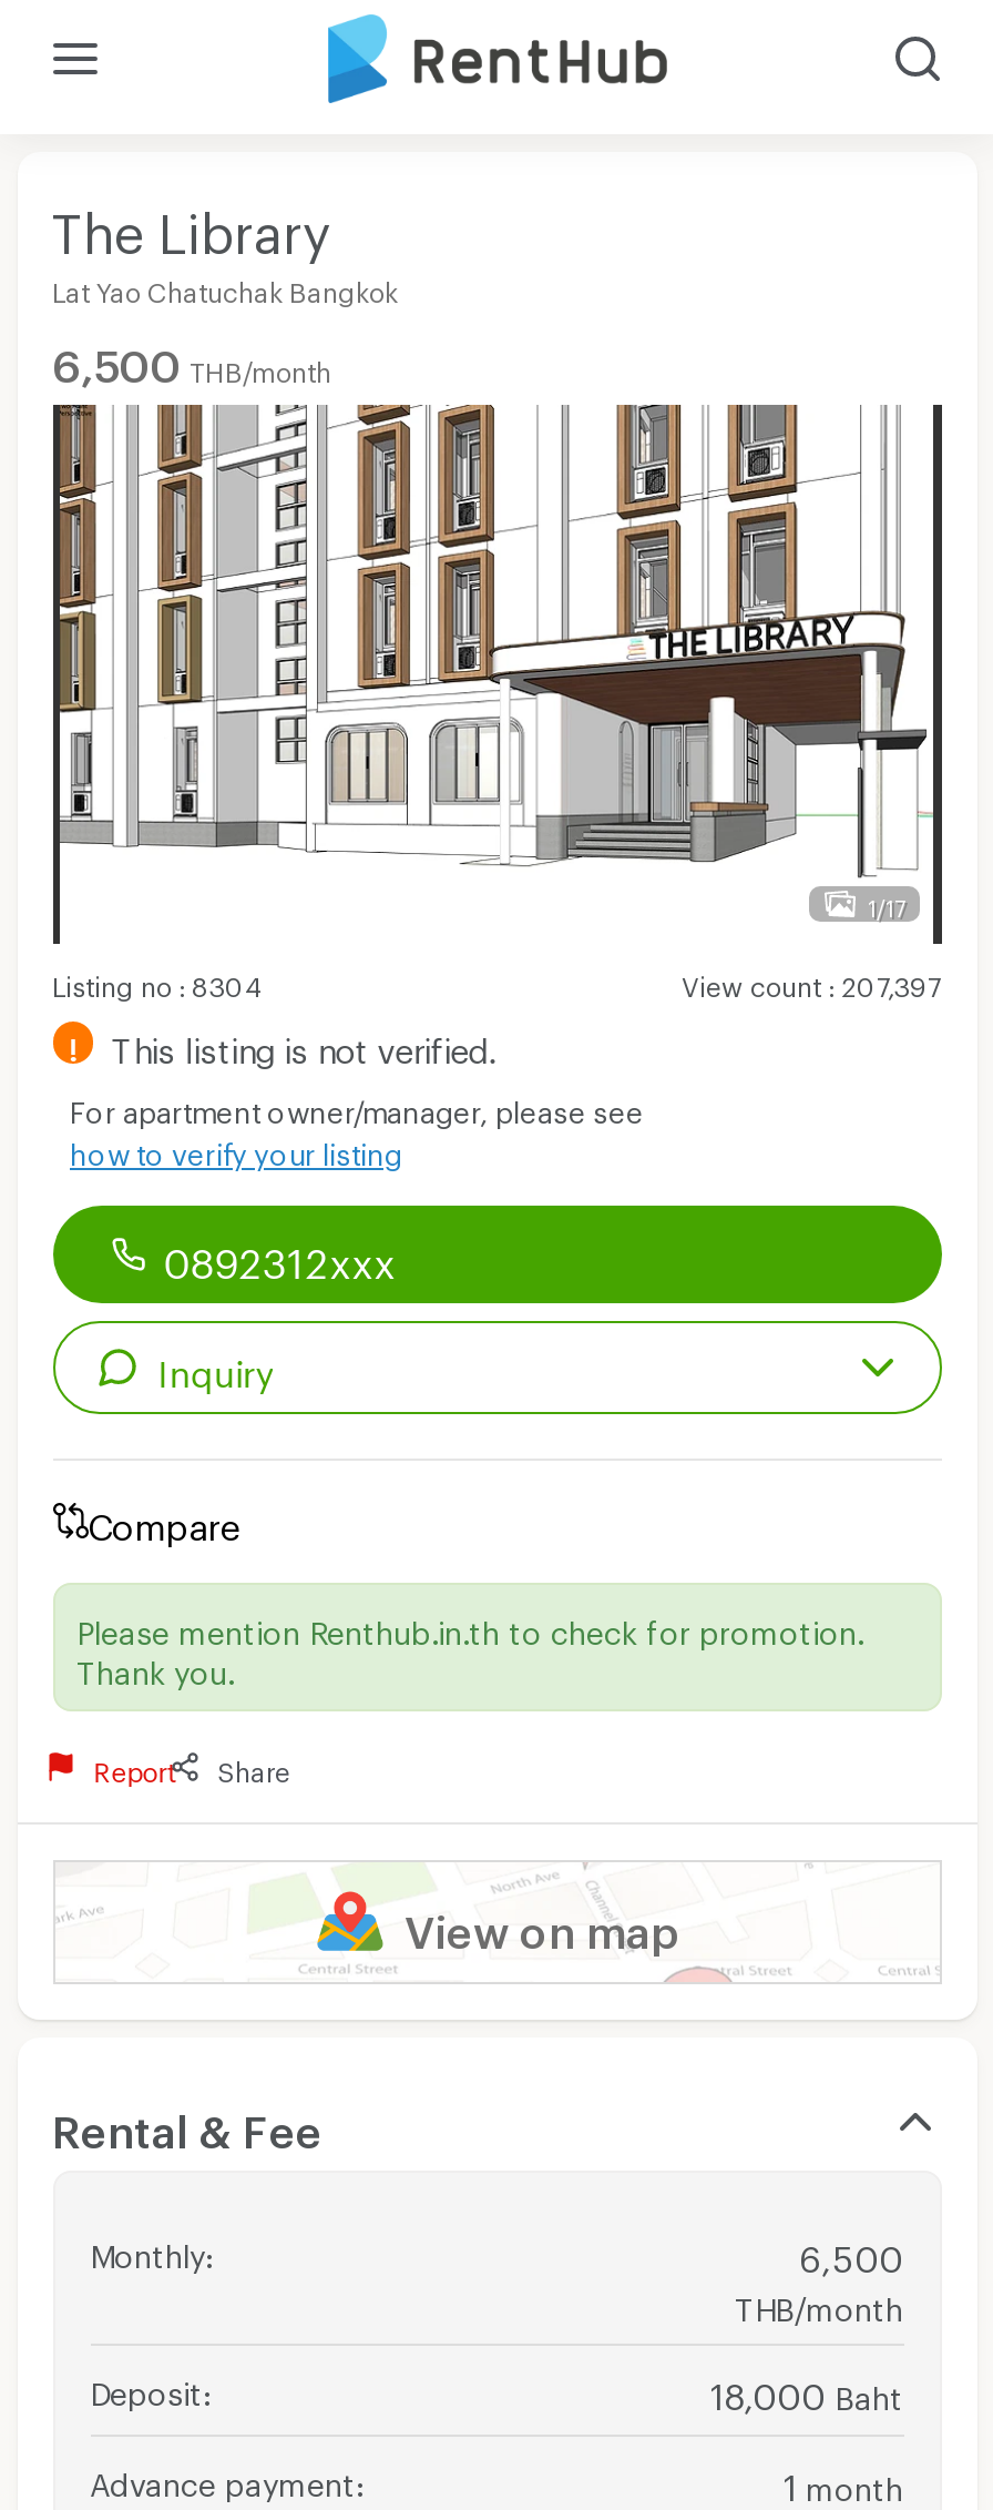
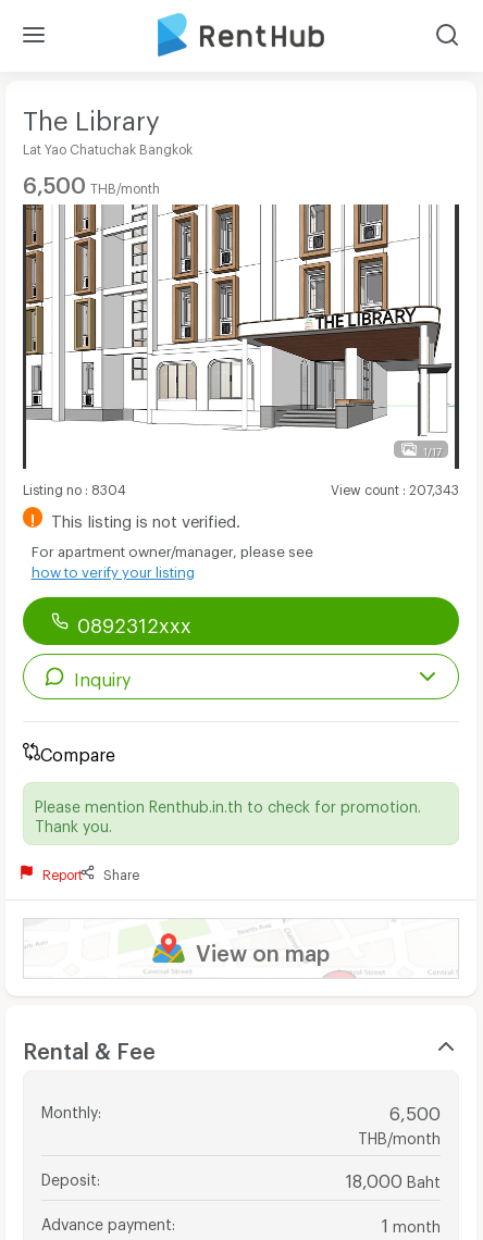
- View count: 207,397
+ View count: 207,343
